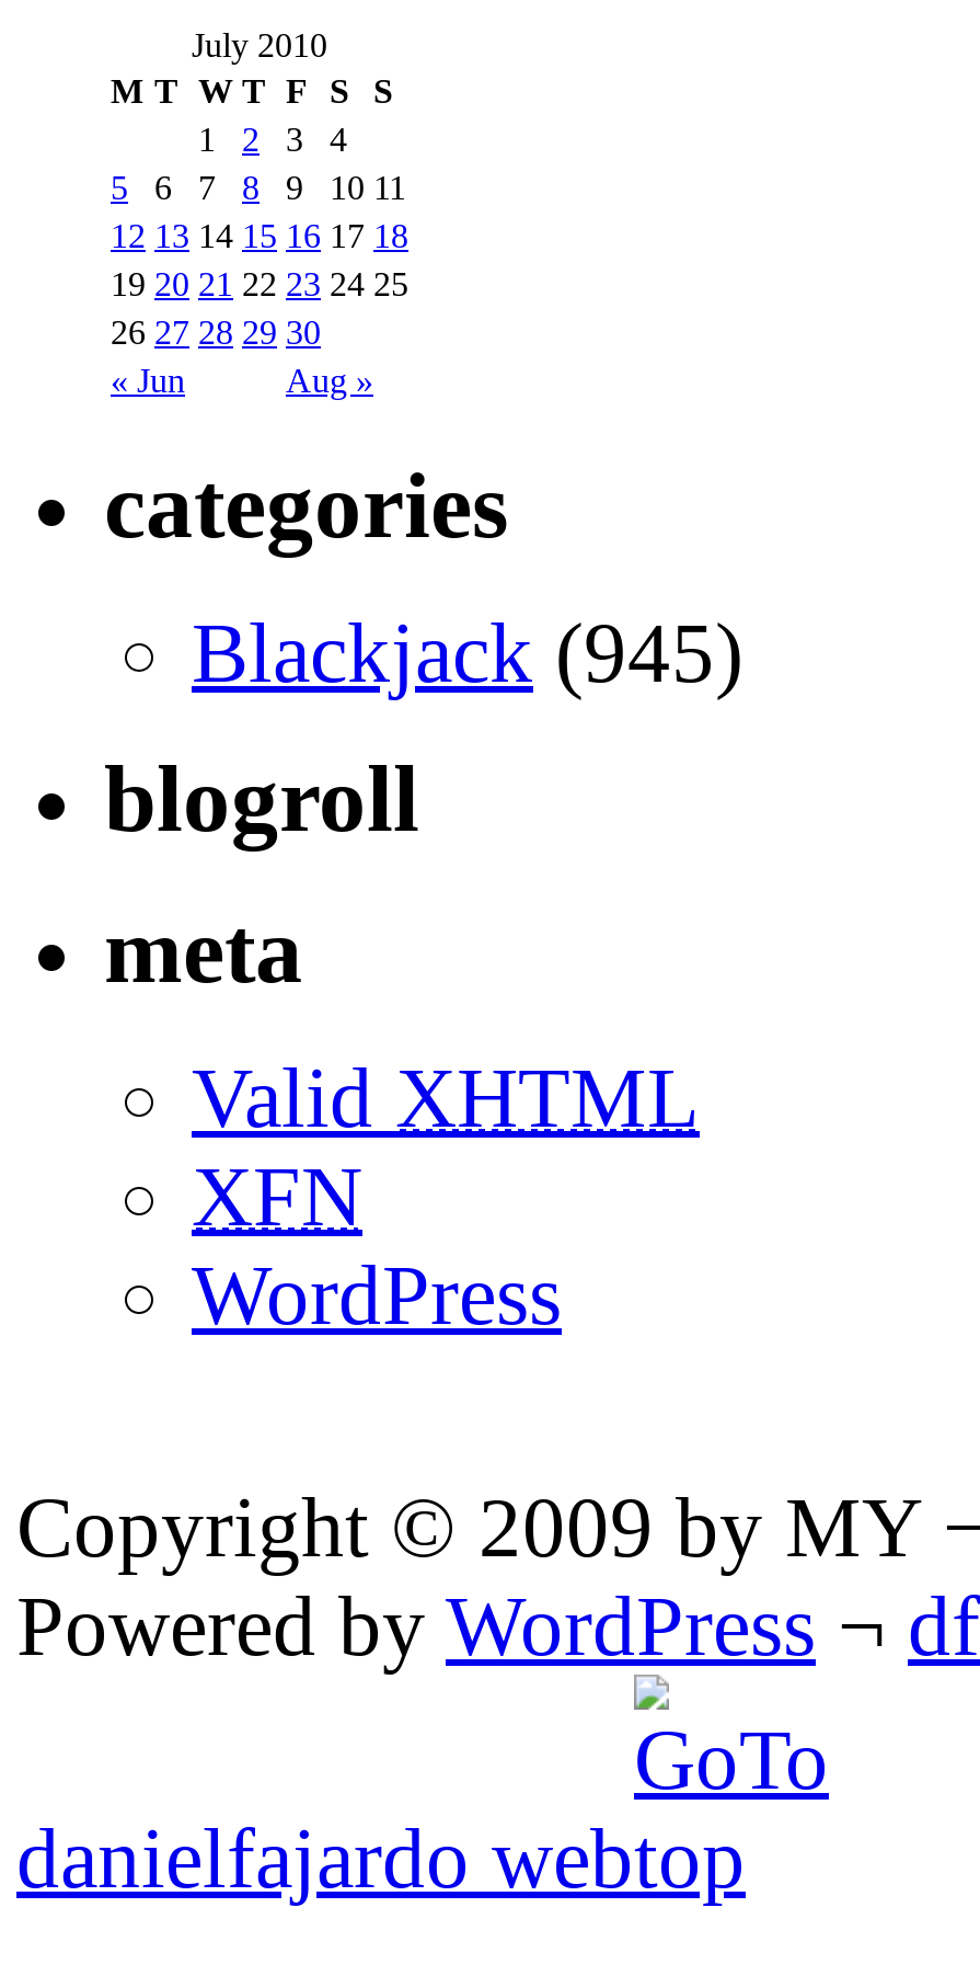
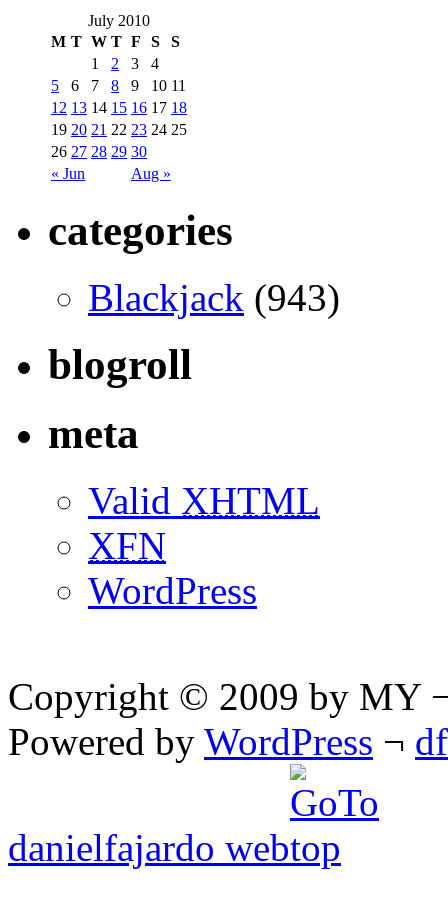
- Blackjack (945)
+ Blackjack (943)
